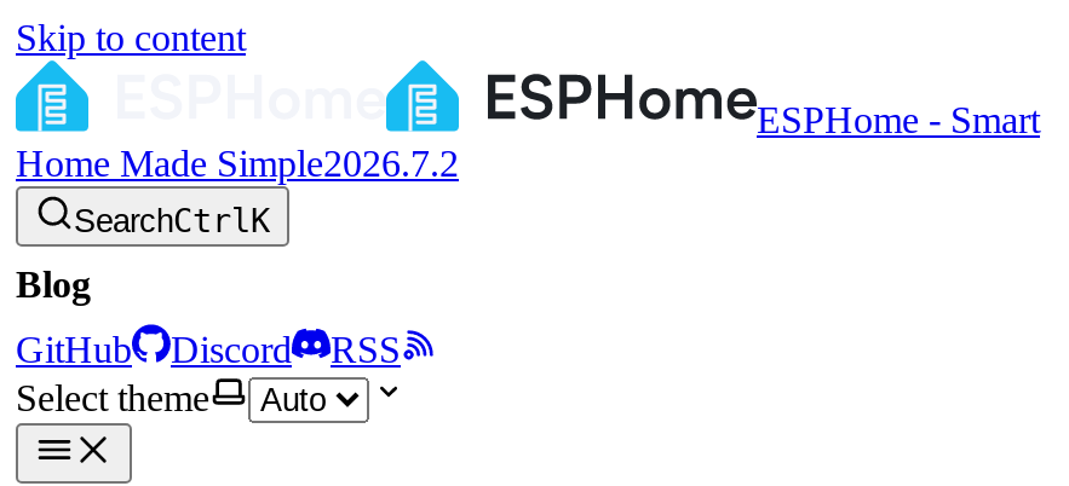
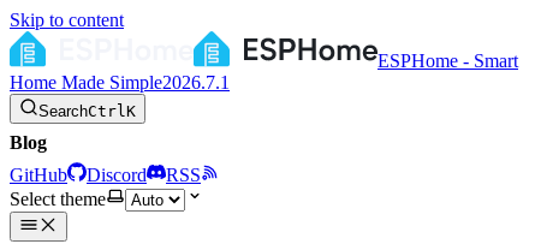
- Home Made Simple2026.7.2
+ Home Made Simple2026.7.1
